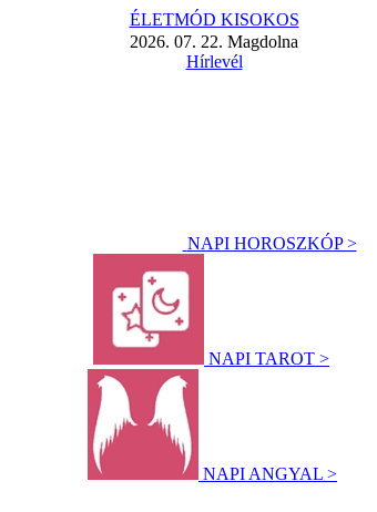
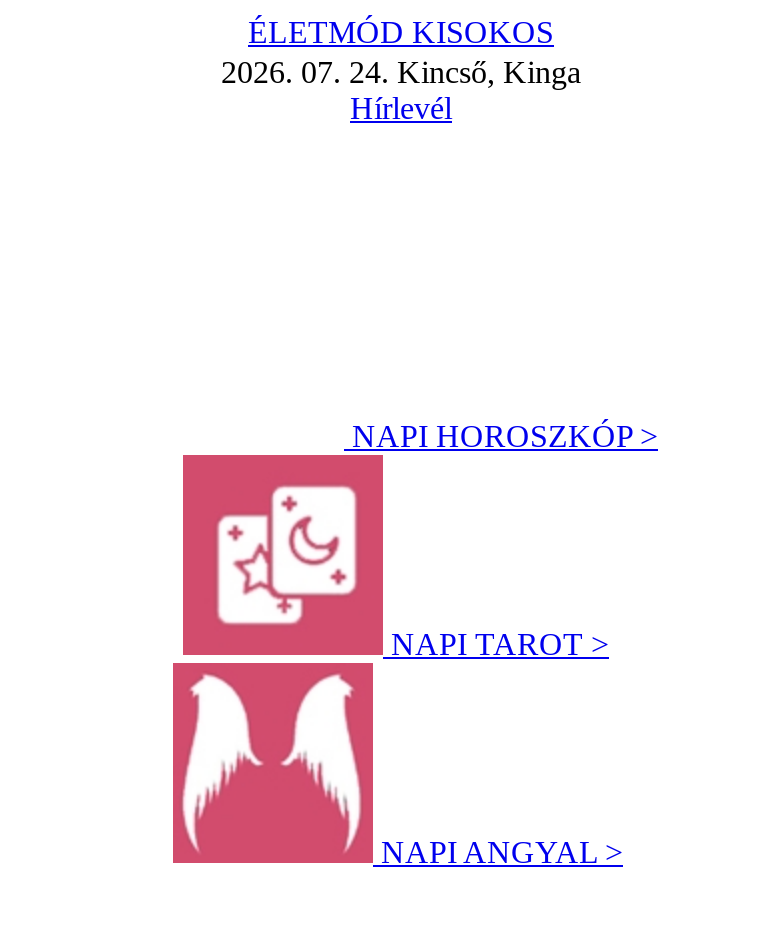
- 2026. 07. 22. Magdolna
+ 2026. 07. 24. Kincső, Kinga
